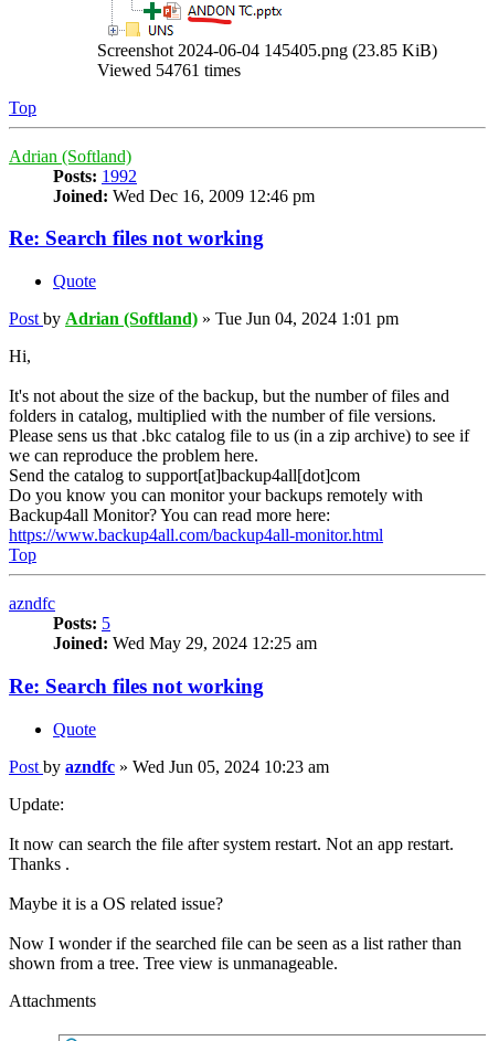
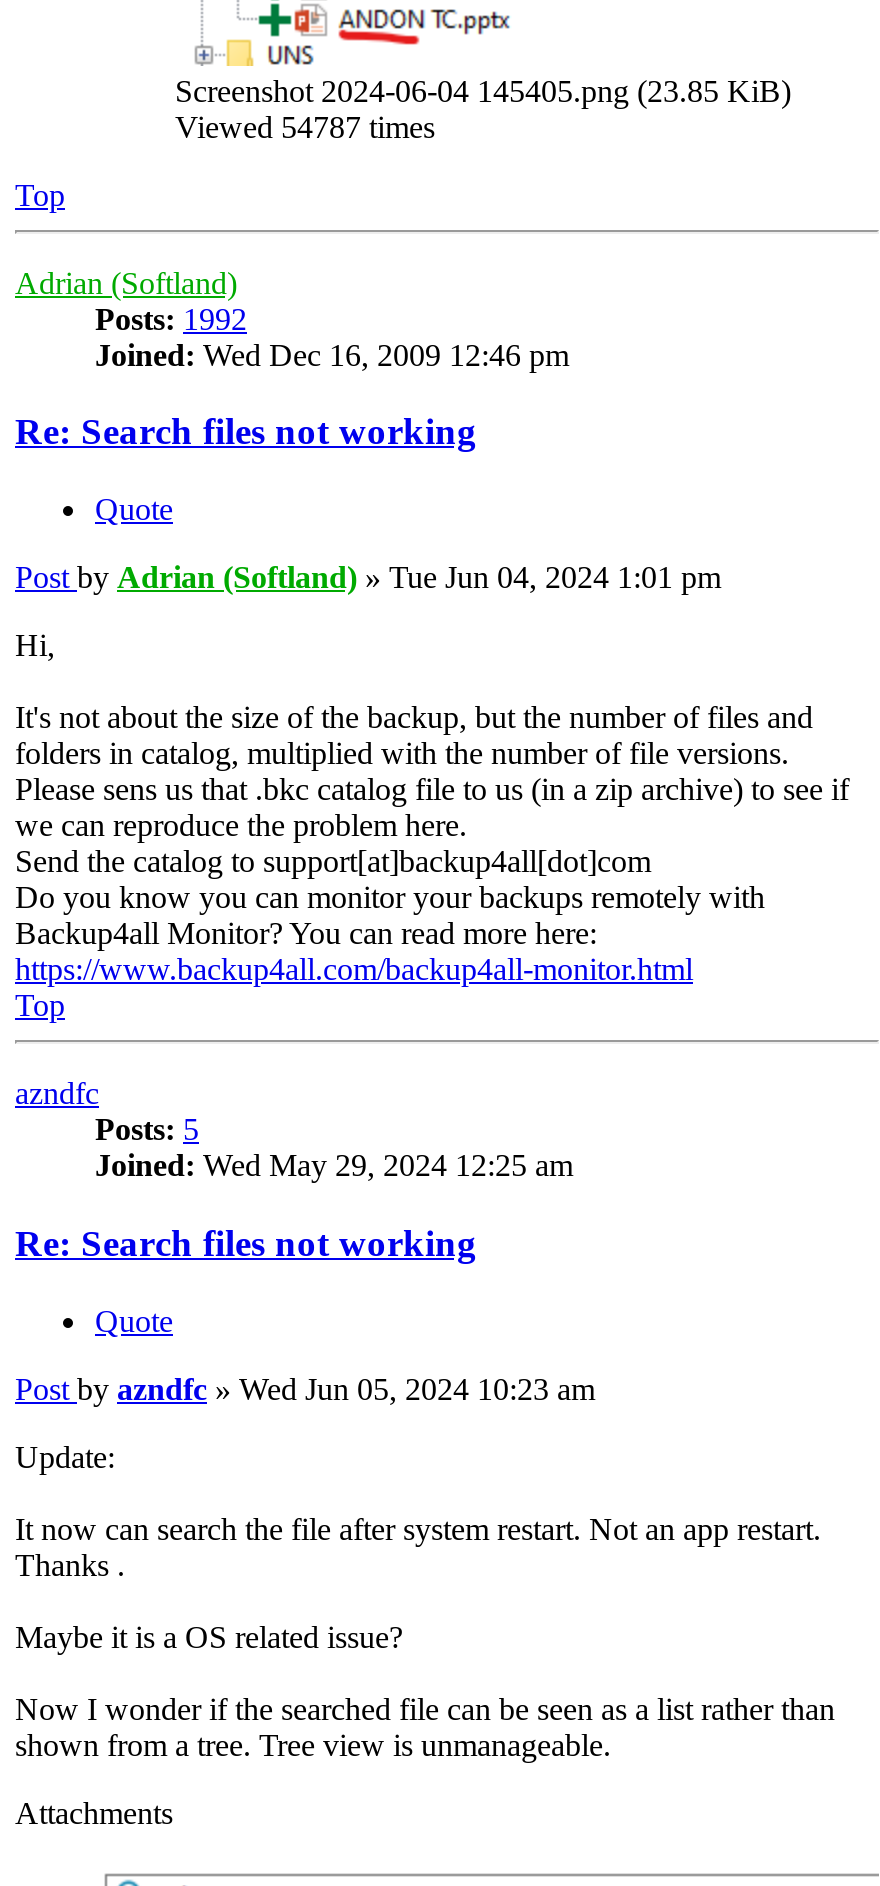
- Viewed 54761 times
+ Viewed 54787 times
